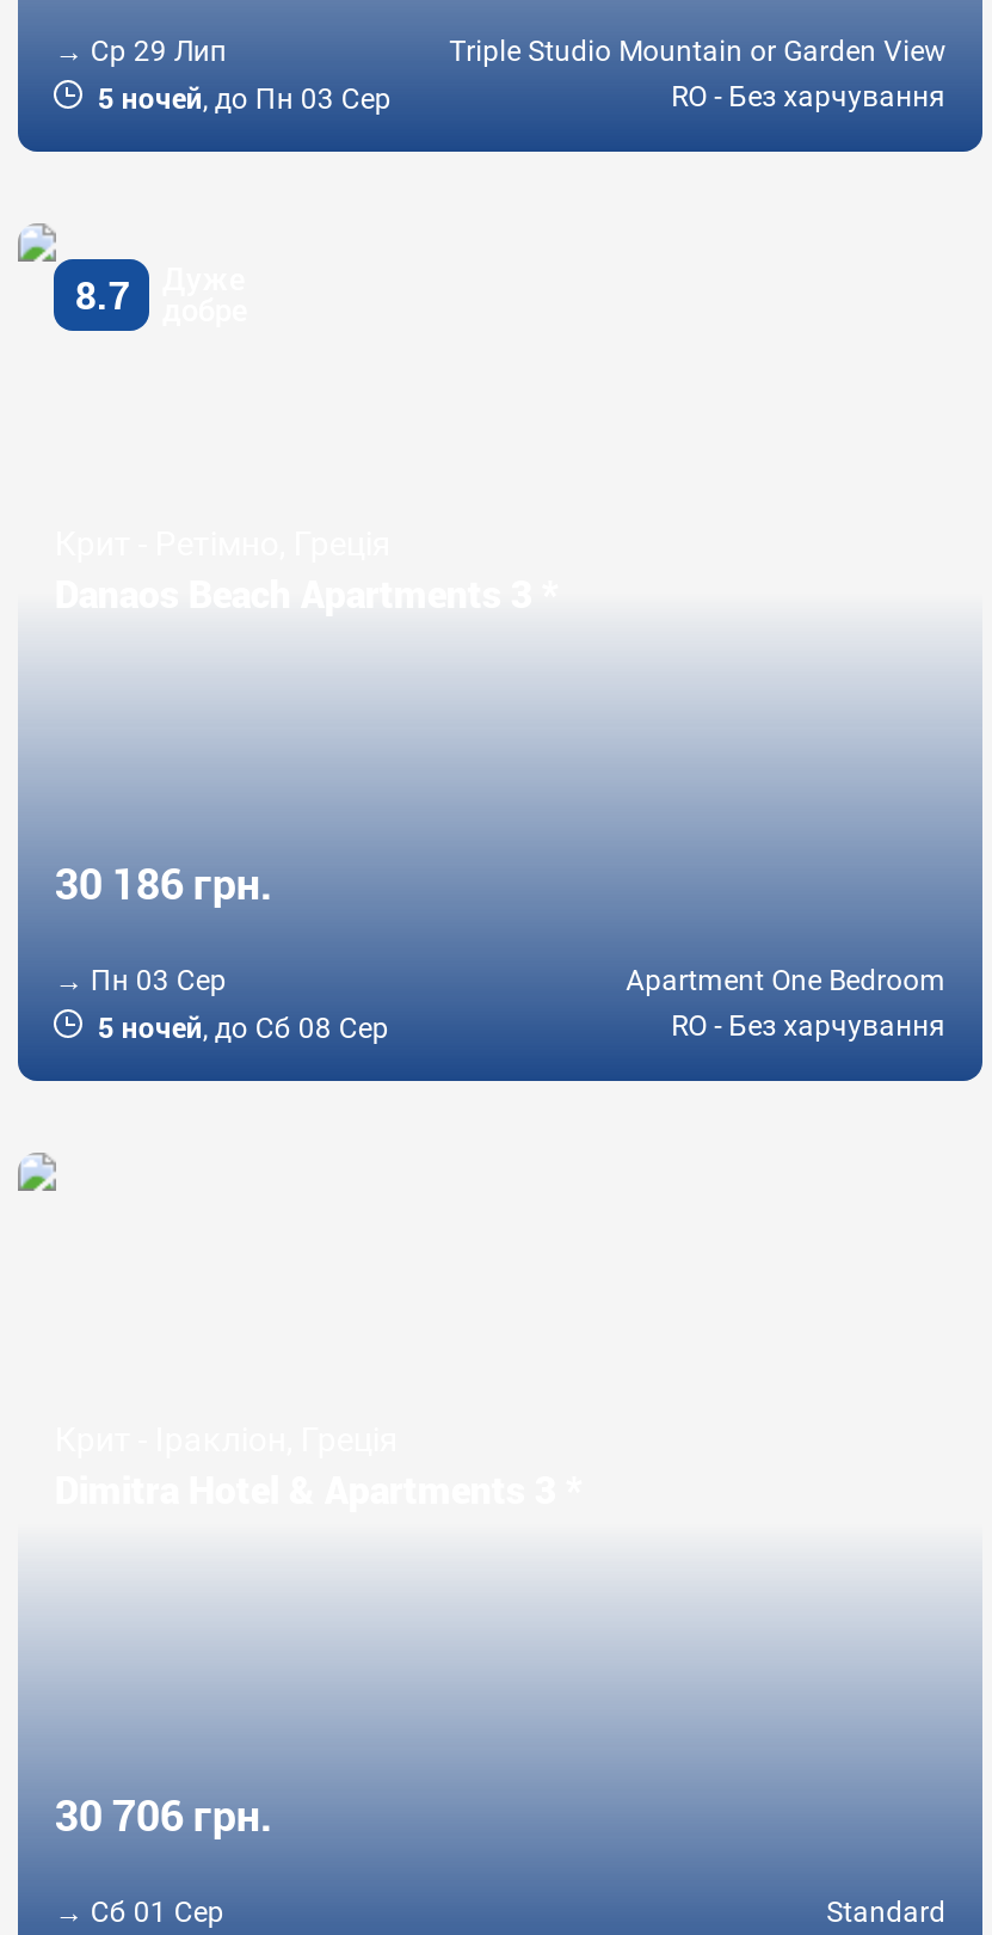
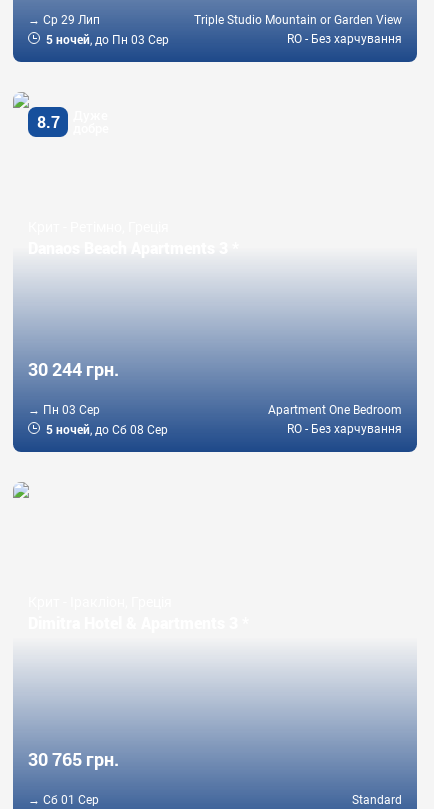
- 30 186 грн.
+ 30 244 грн.

- 30 706 грн.
+ 30 765 грн.
